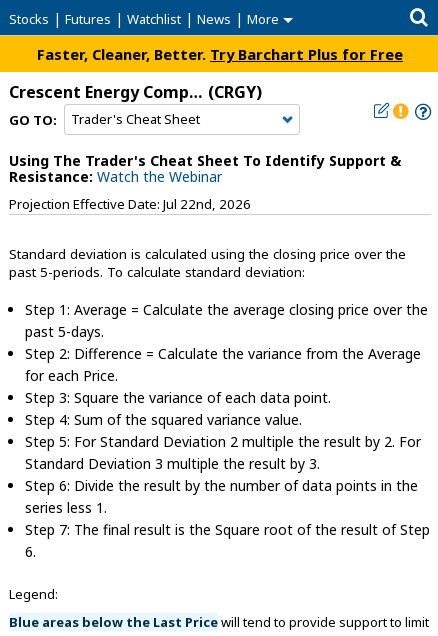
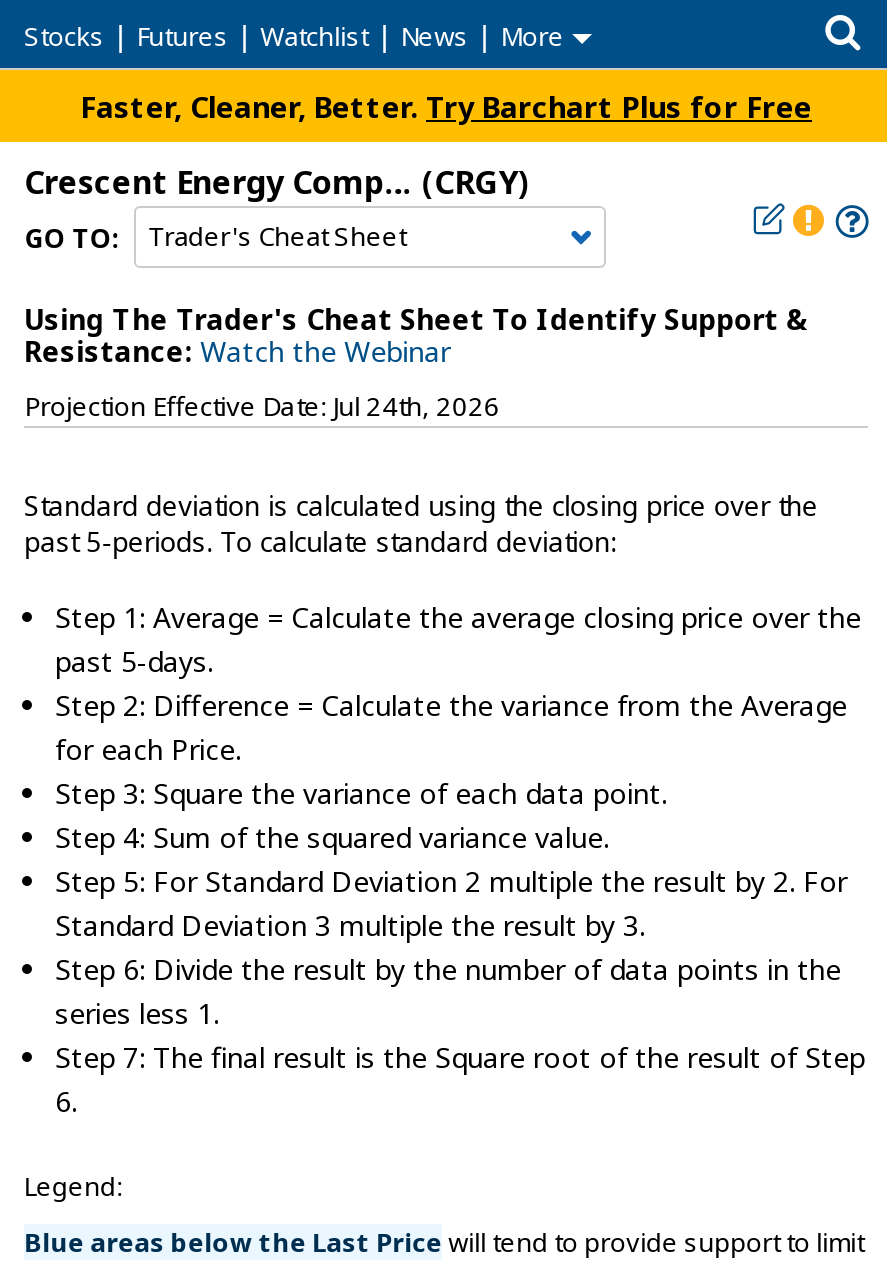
- Projection Effective Date: Jul 22nd, 2026
+ Projection Effective Date: Jul 24th, 2026
